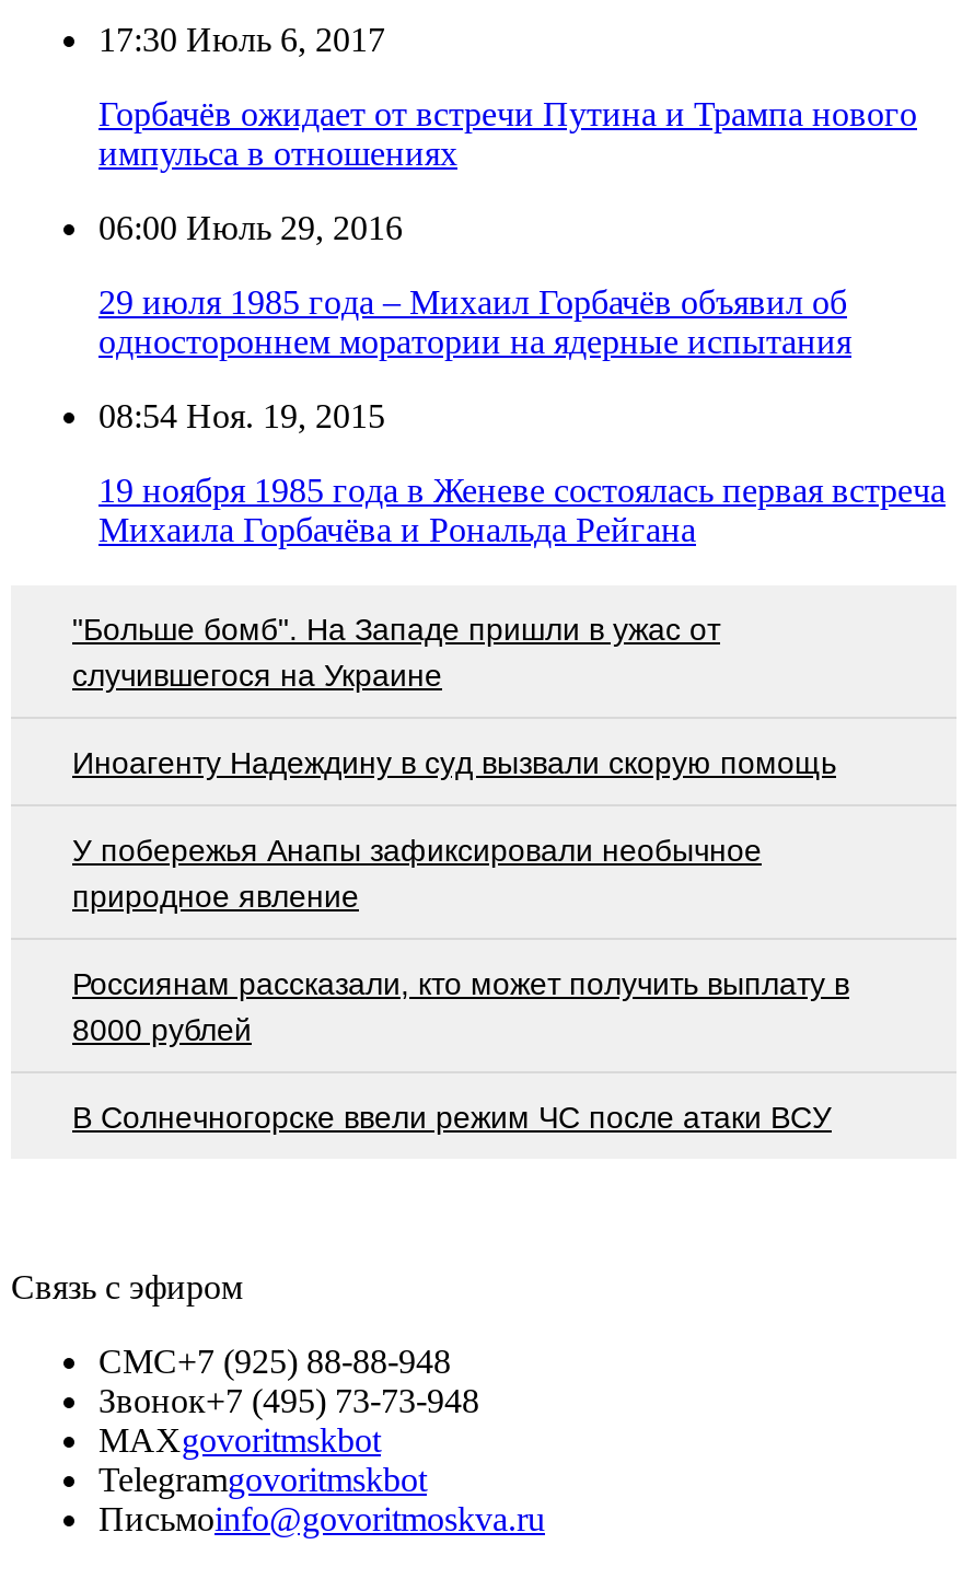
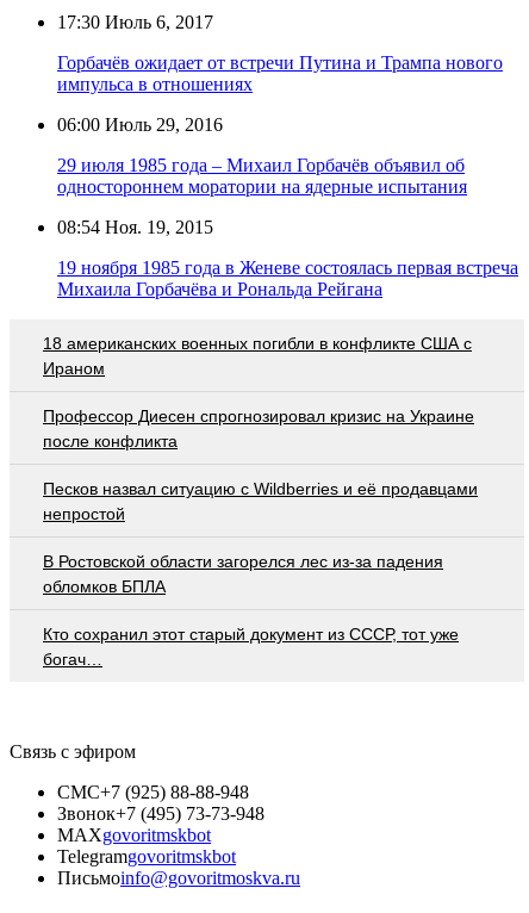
- "Больше бомб". На Западе пришли в ужас от
- случившегося на Украине
+ 18 американских военных погибли в конфликте США с
+ Ираном

- Иноагенту Надеждину в суд вызвали скорую помощь
+ Профессор Диесен спрогнозировал кризис на Украине
+ после конфликта

- У побережья Анапы зафиксировали необычное
- природное явление
+ Песков назвал ситуацию с Wildberries и её продавцами
+ непростой

- Россиянам рассказали, кто может получить выплату в
- 8000 рублей
+ В Ростовской области загорелся лес из-за падения
+ обломков БПЛА

- В Солнечногорске ввели режим ЧС после атаки ВСУ
+ Кто сохранил этот старый документ из СССР, тот уже
+ богач…
